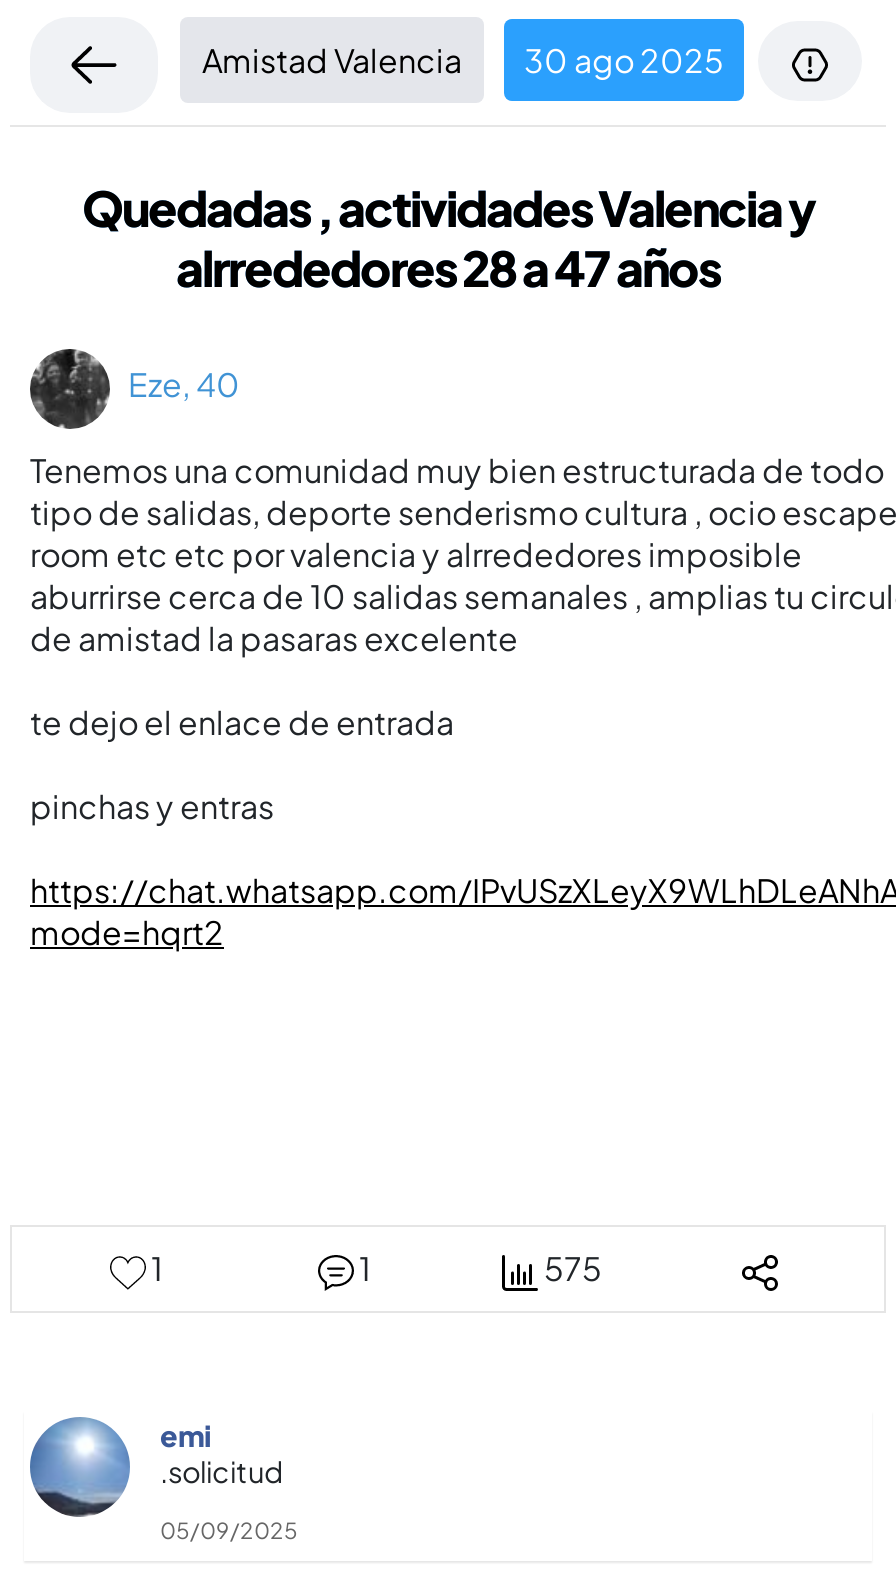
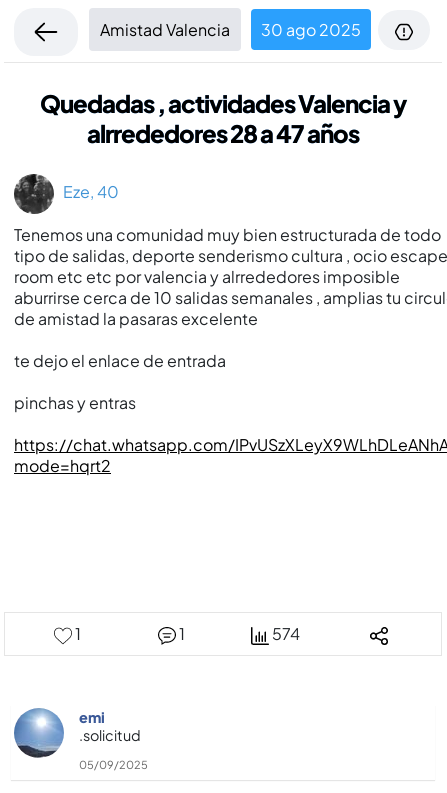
- 575
+ 574
